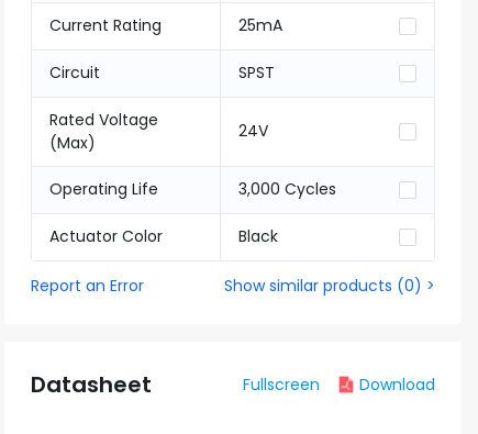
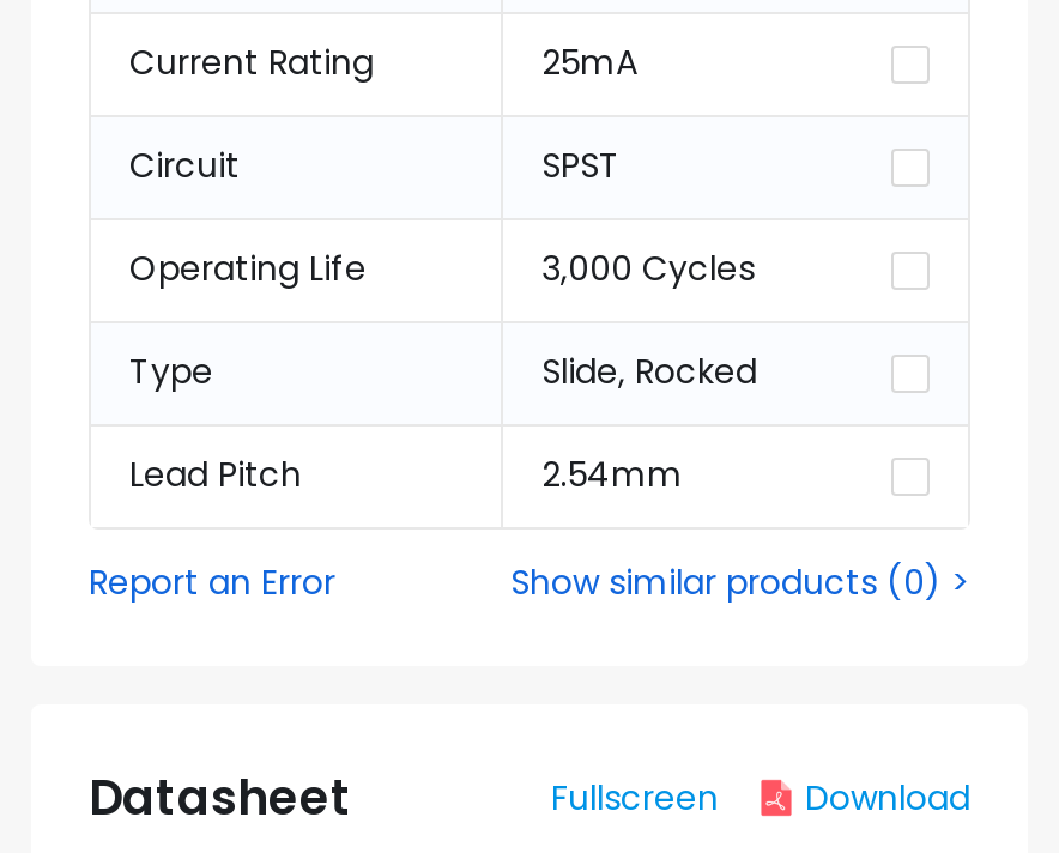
- Rated Voltage
- (Max)

- 24V

moved up: Operating Life | 3,000 Cycles

- Actuator Color
- Black
+ Type
+ Slide, Rocked
+ Lead Pitch
+ 2.54mm
